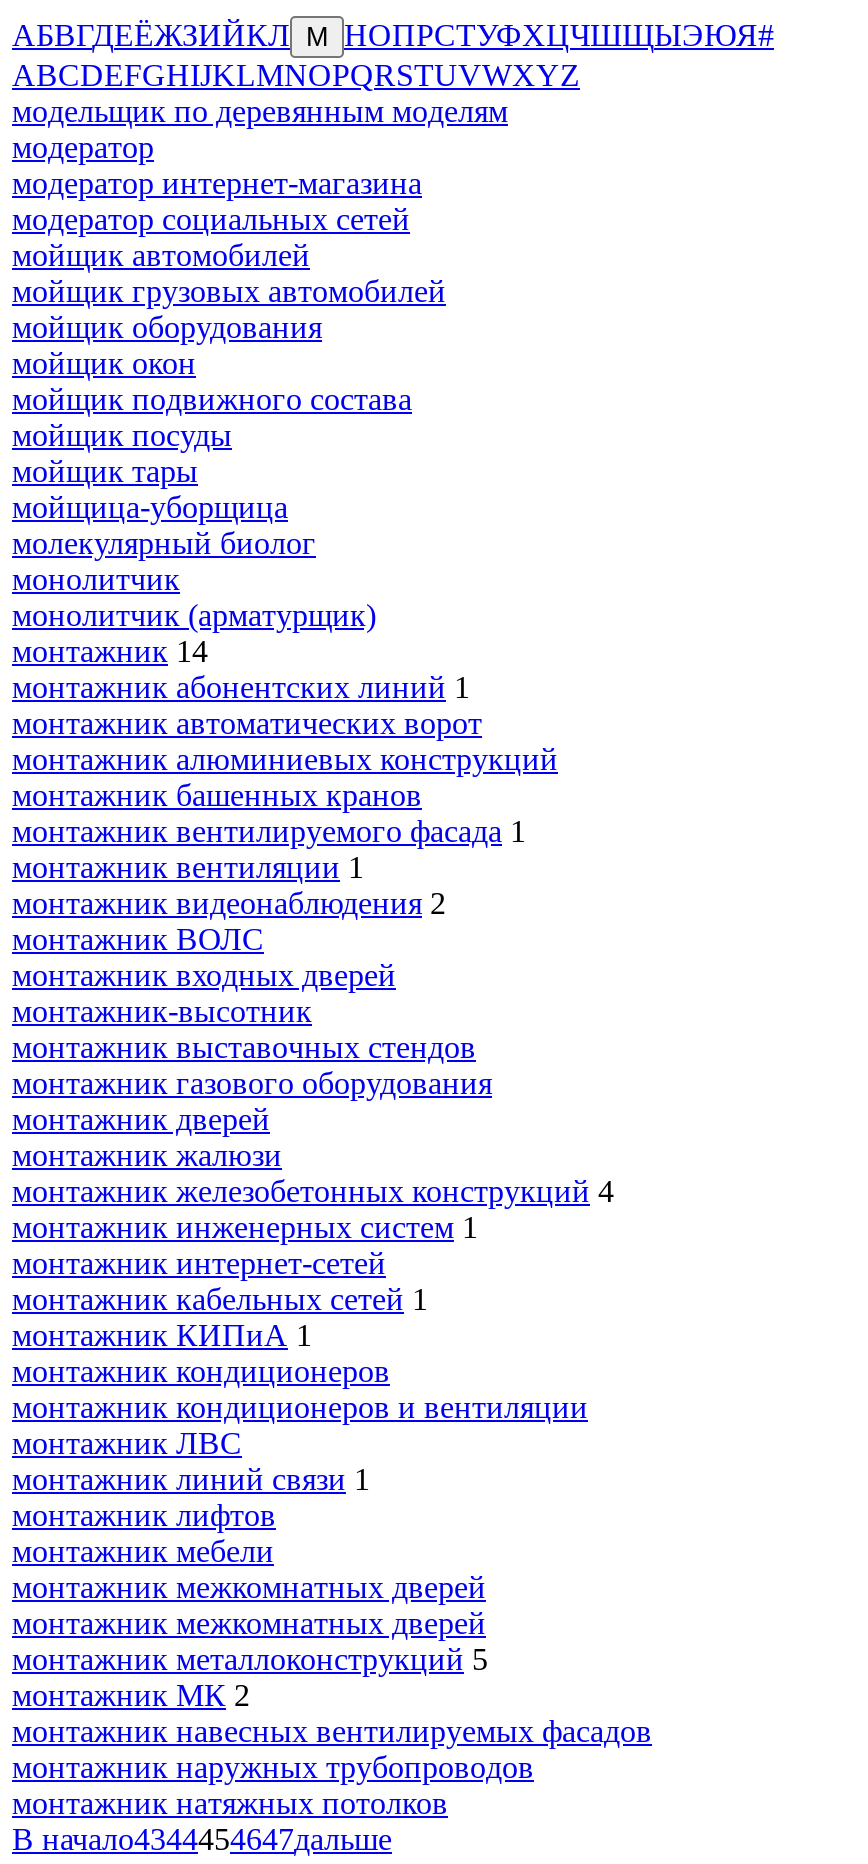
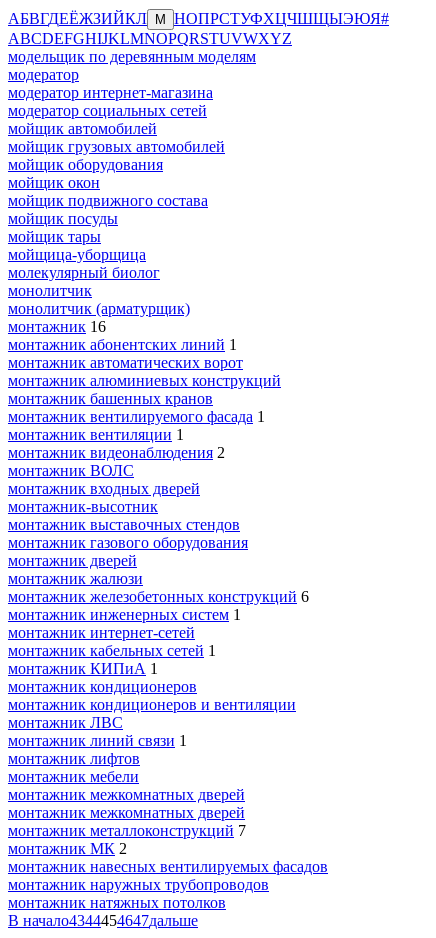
- монтажник 14
+ монтажник 16

- монтажник железобетонных конструкций 4
+ монтажник железобетонных конструкций 6

- монтажник металлоконструкций 5
+ монтажник металлоконструкций 7
